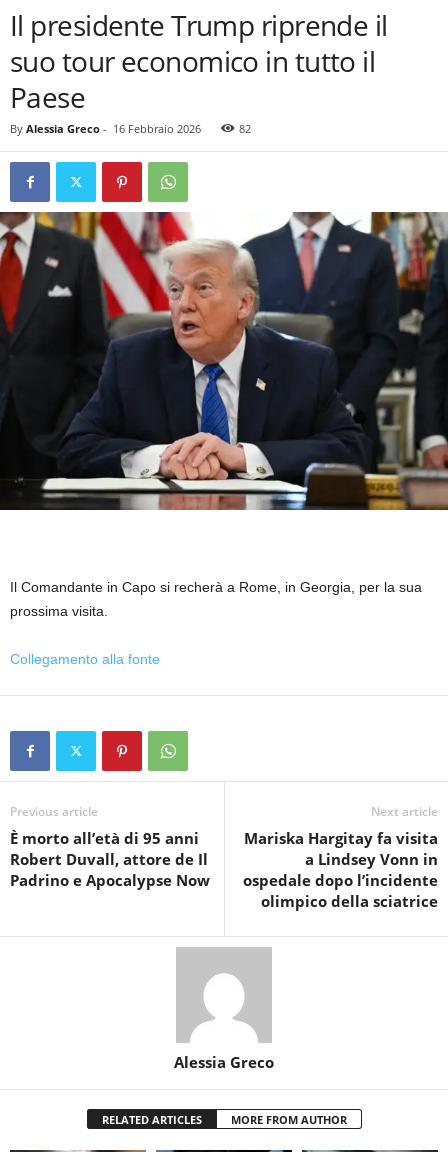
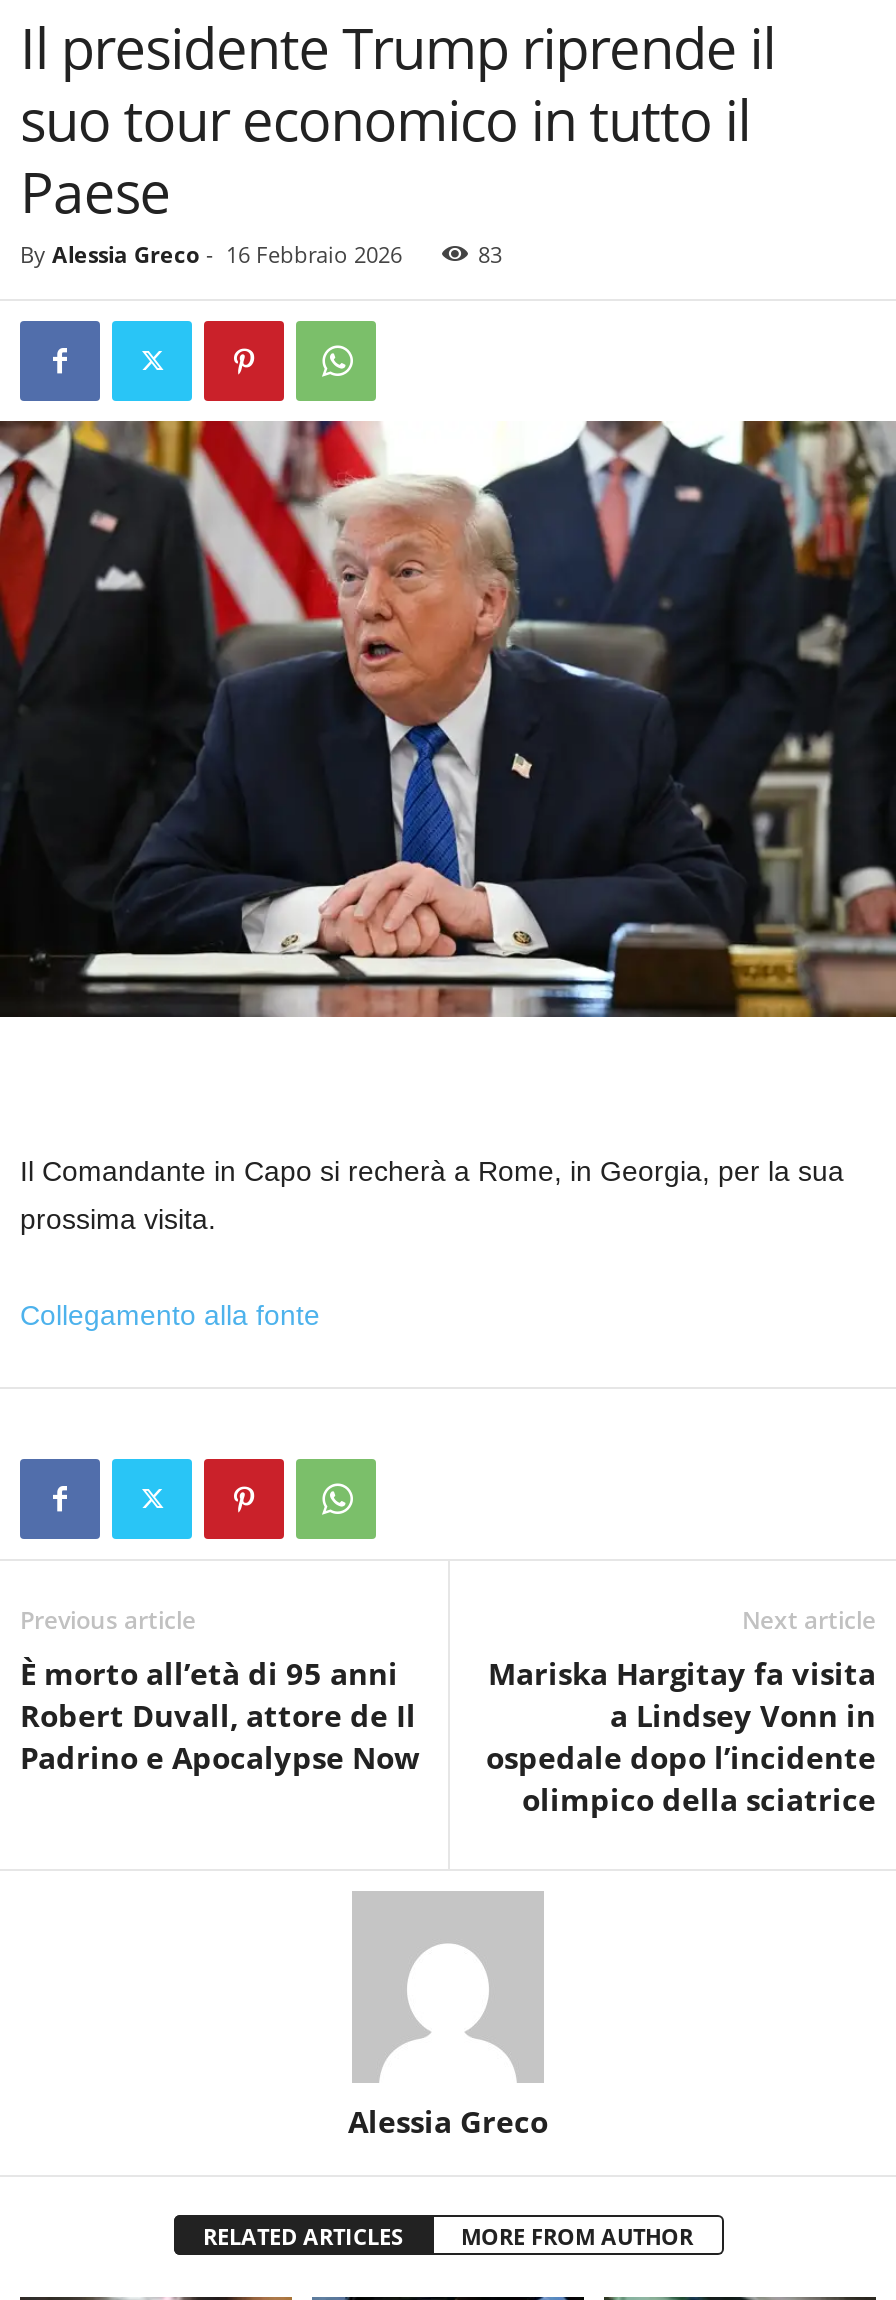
- 82
+ 83
